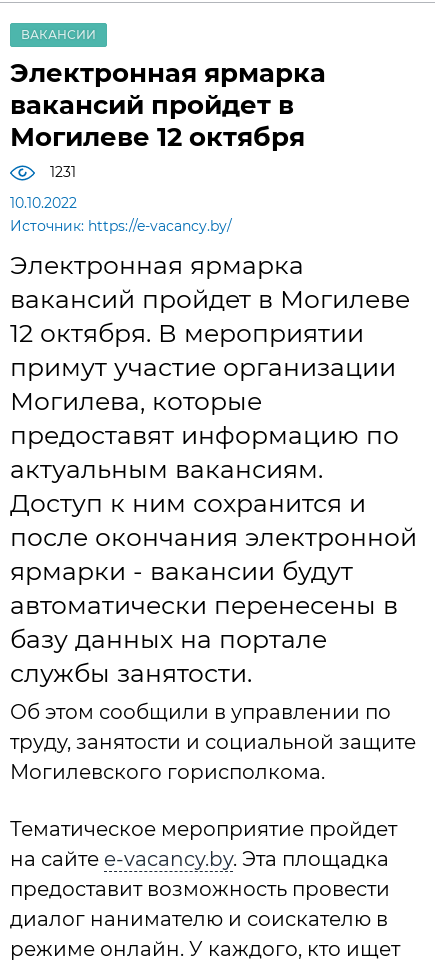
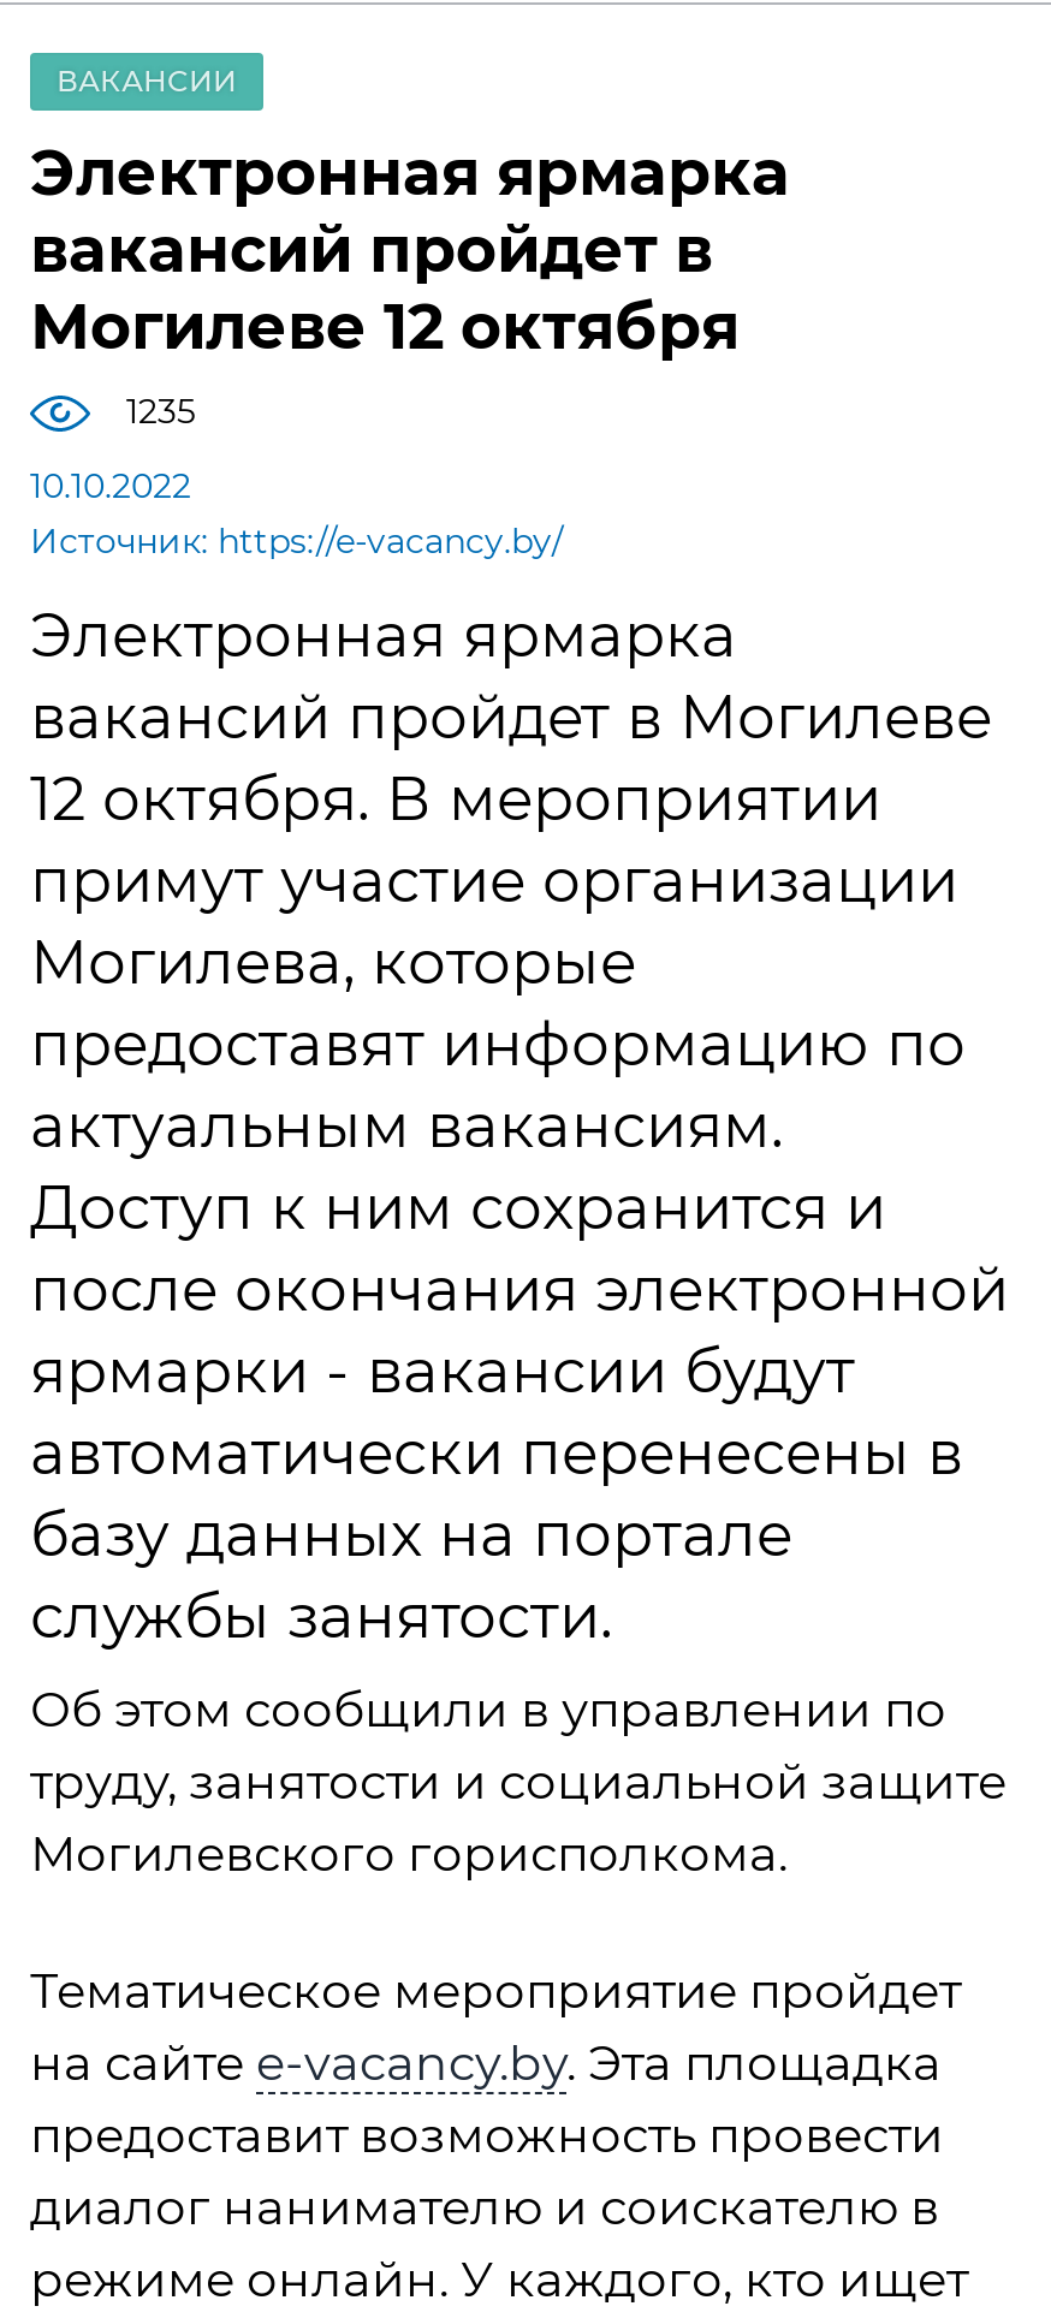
- 1231
+ 1235
